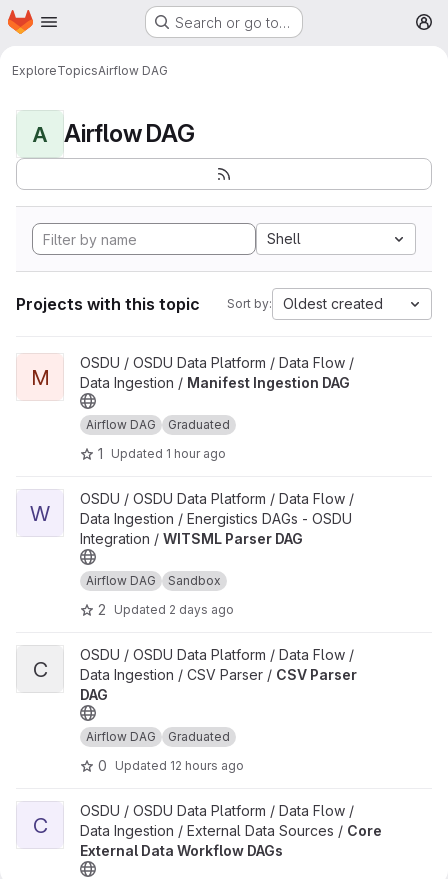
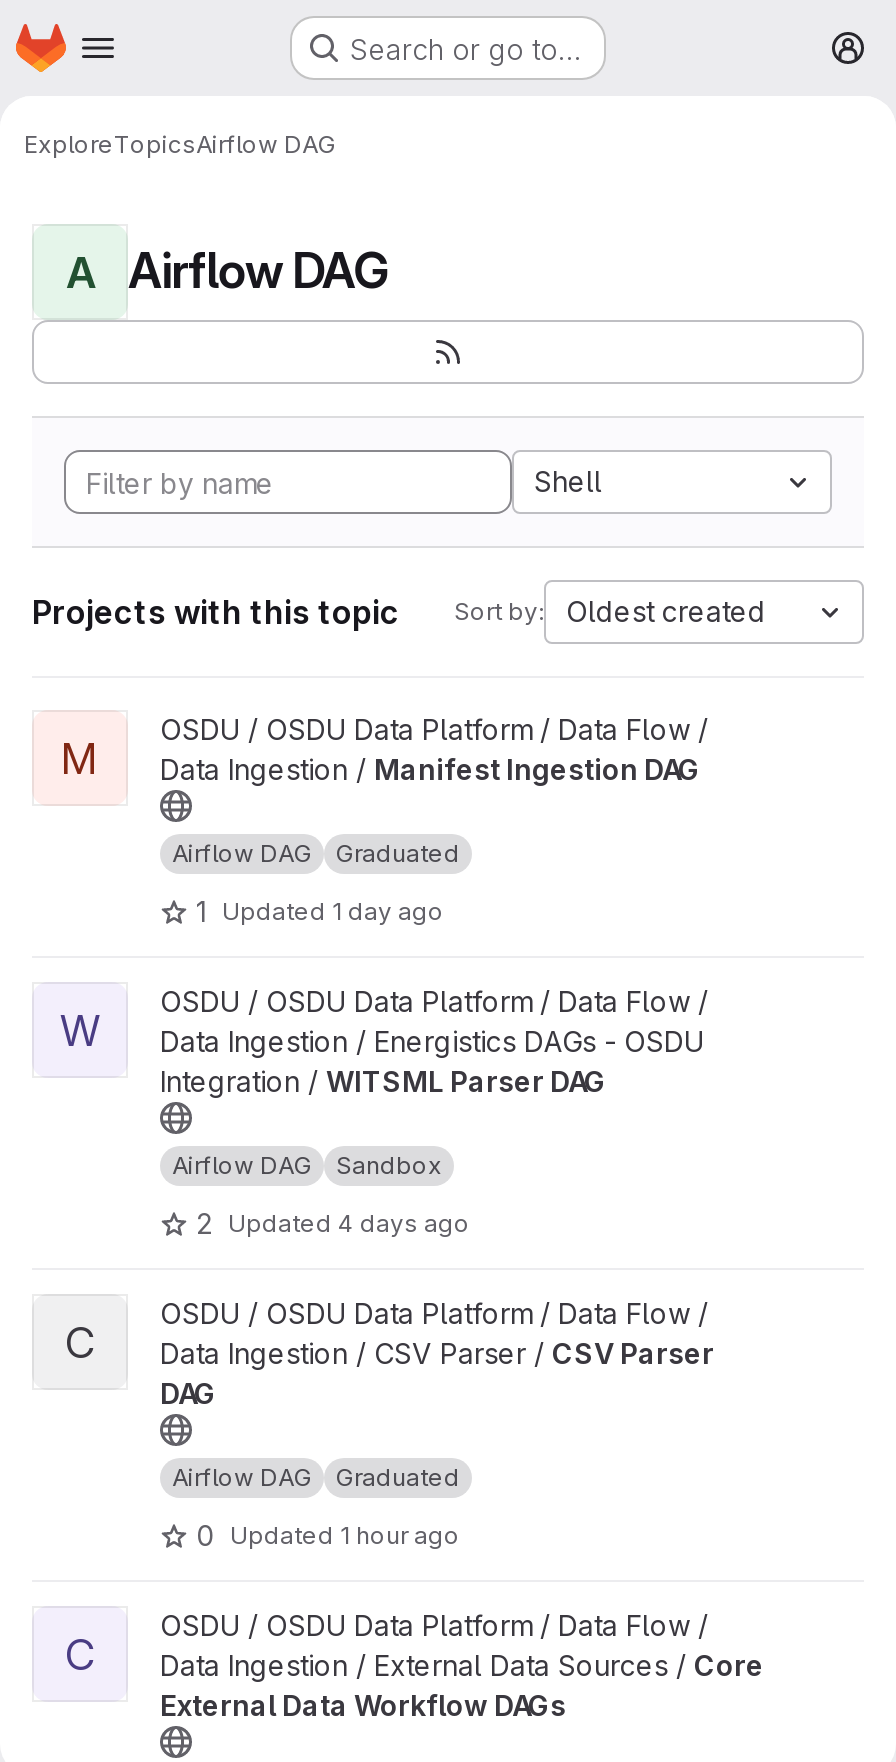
- 1 Updated 1 hour ago
+ 1 Updated 1 day ago

- 2 Updated 2 days ago
+ 2 Updated 4 days ago

- 0 Updated 12 hours ago
+ 0 Updated 1 hour ago
